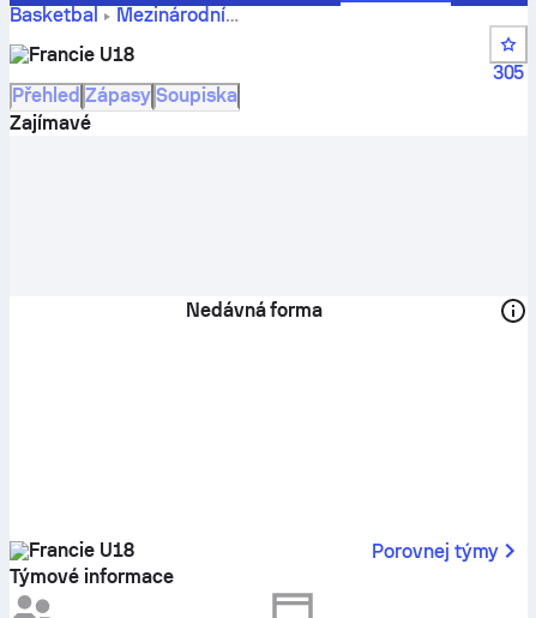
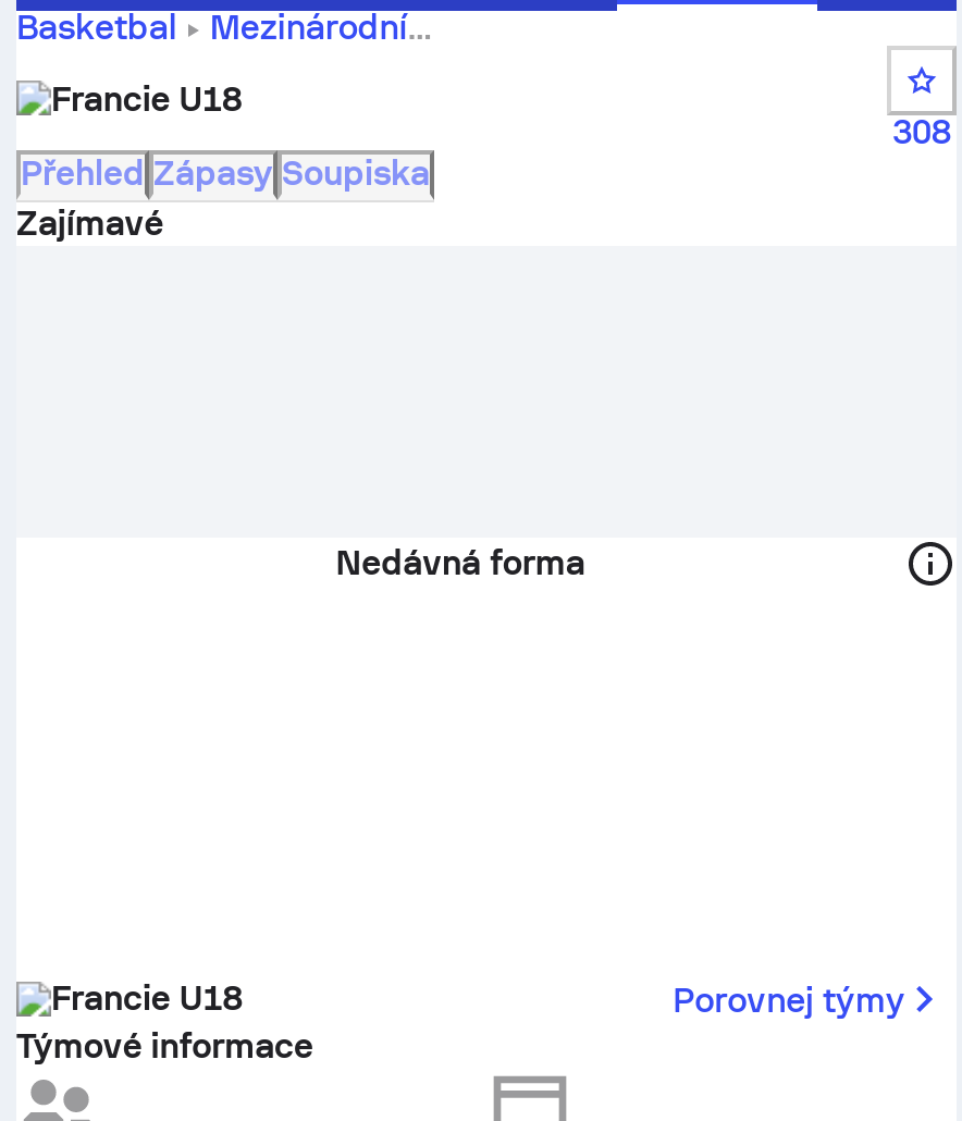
- 305
+ 308
